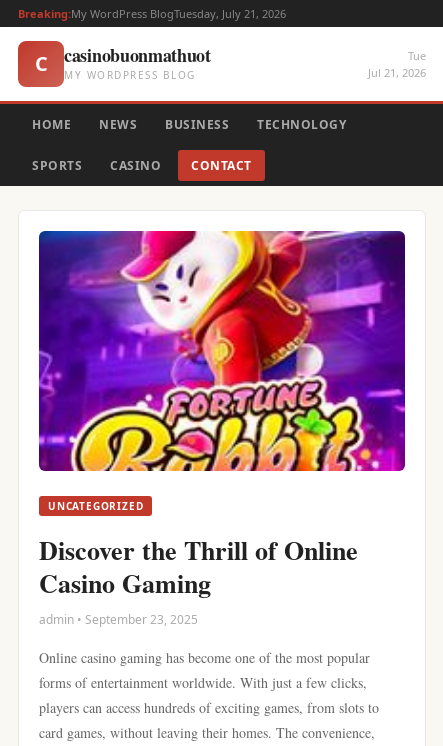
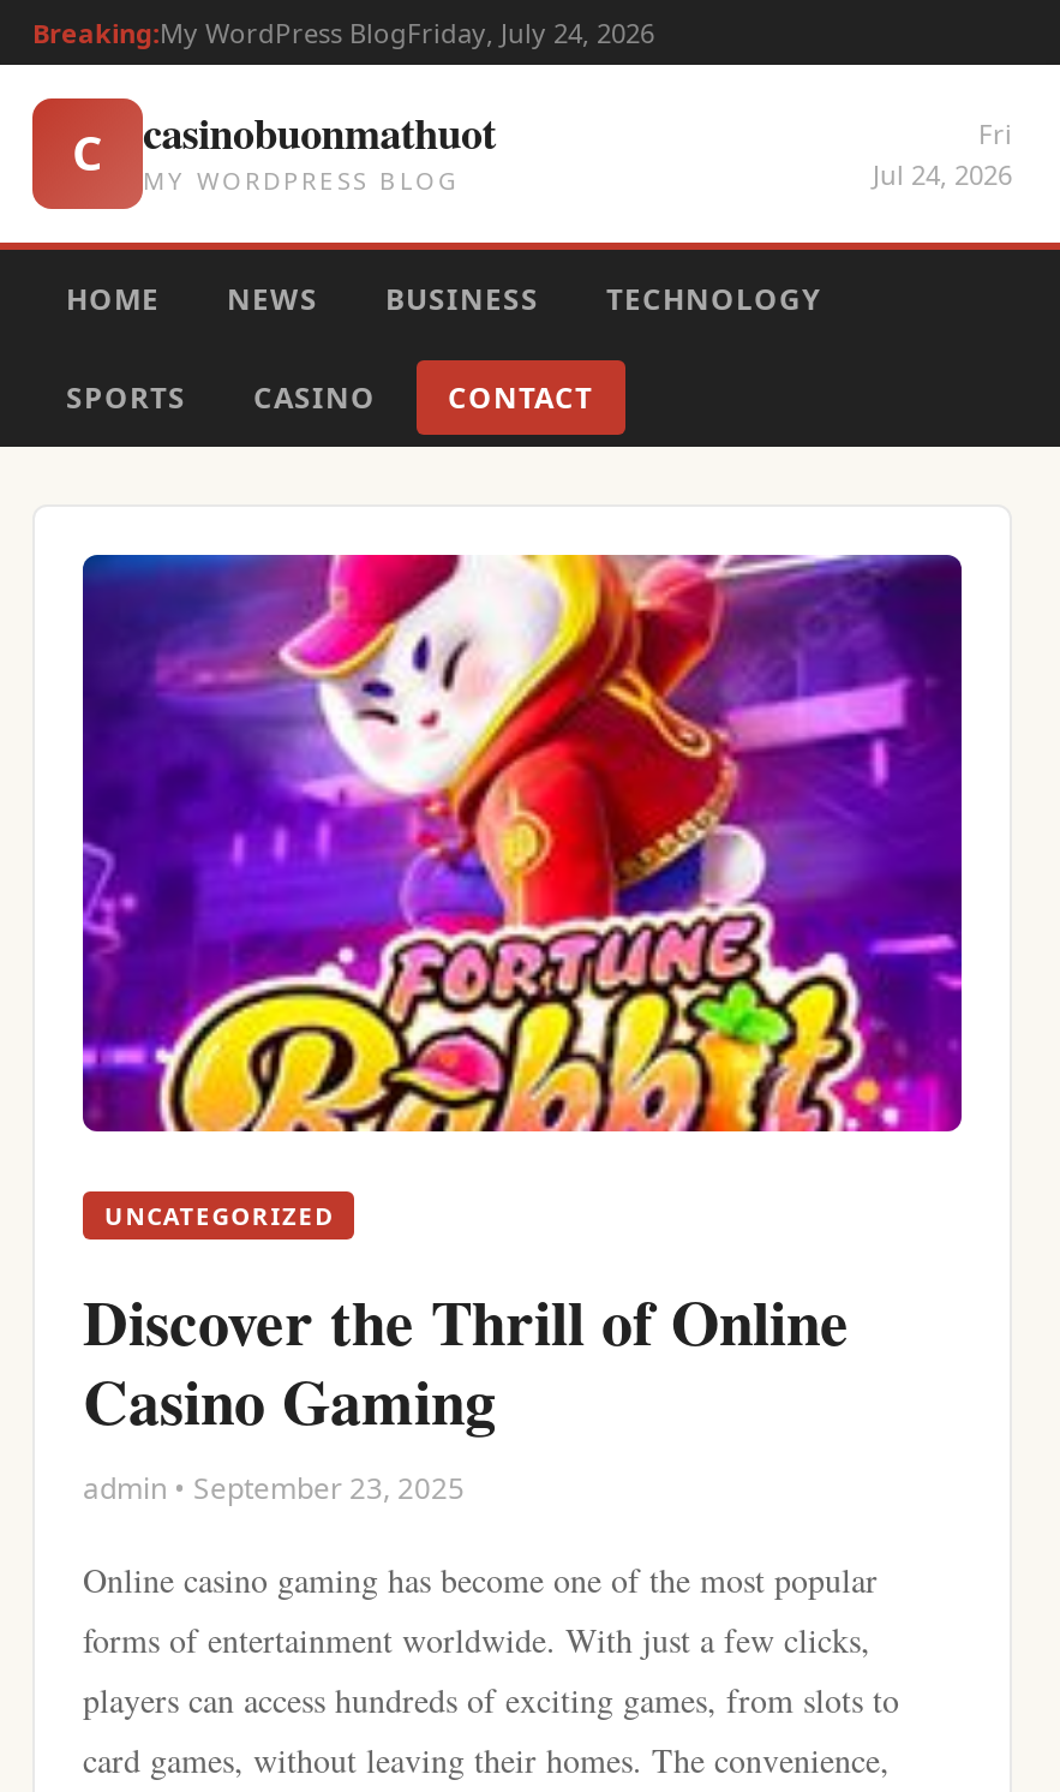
- Breaking:My WordPress BlogTuesday, July 21, 2026
+ Breaking:My WordPress BlogFriday, July 24, 2026

- Tue
- Jul 21, 2026
+ Fri
+ Jul 24, 2026
